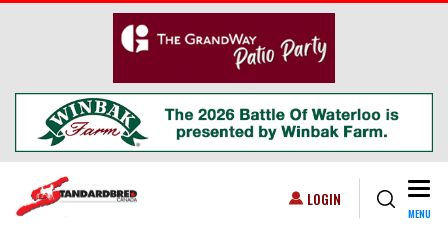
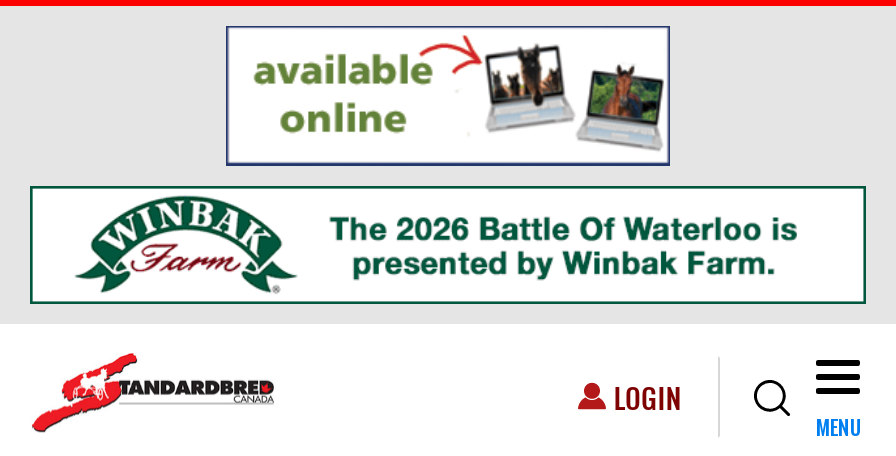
- [image]
+ [image]
